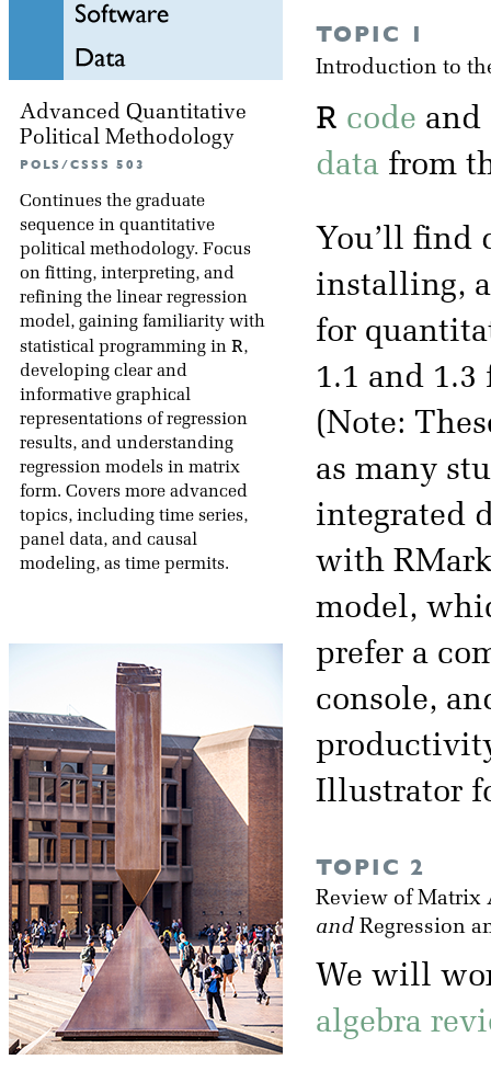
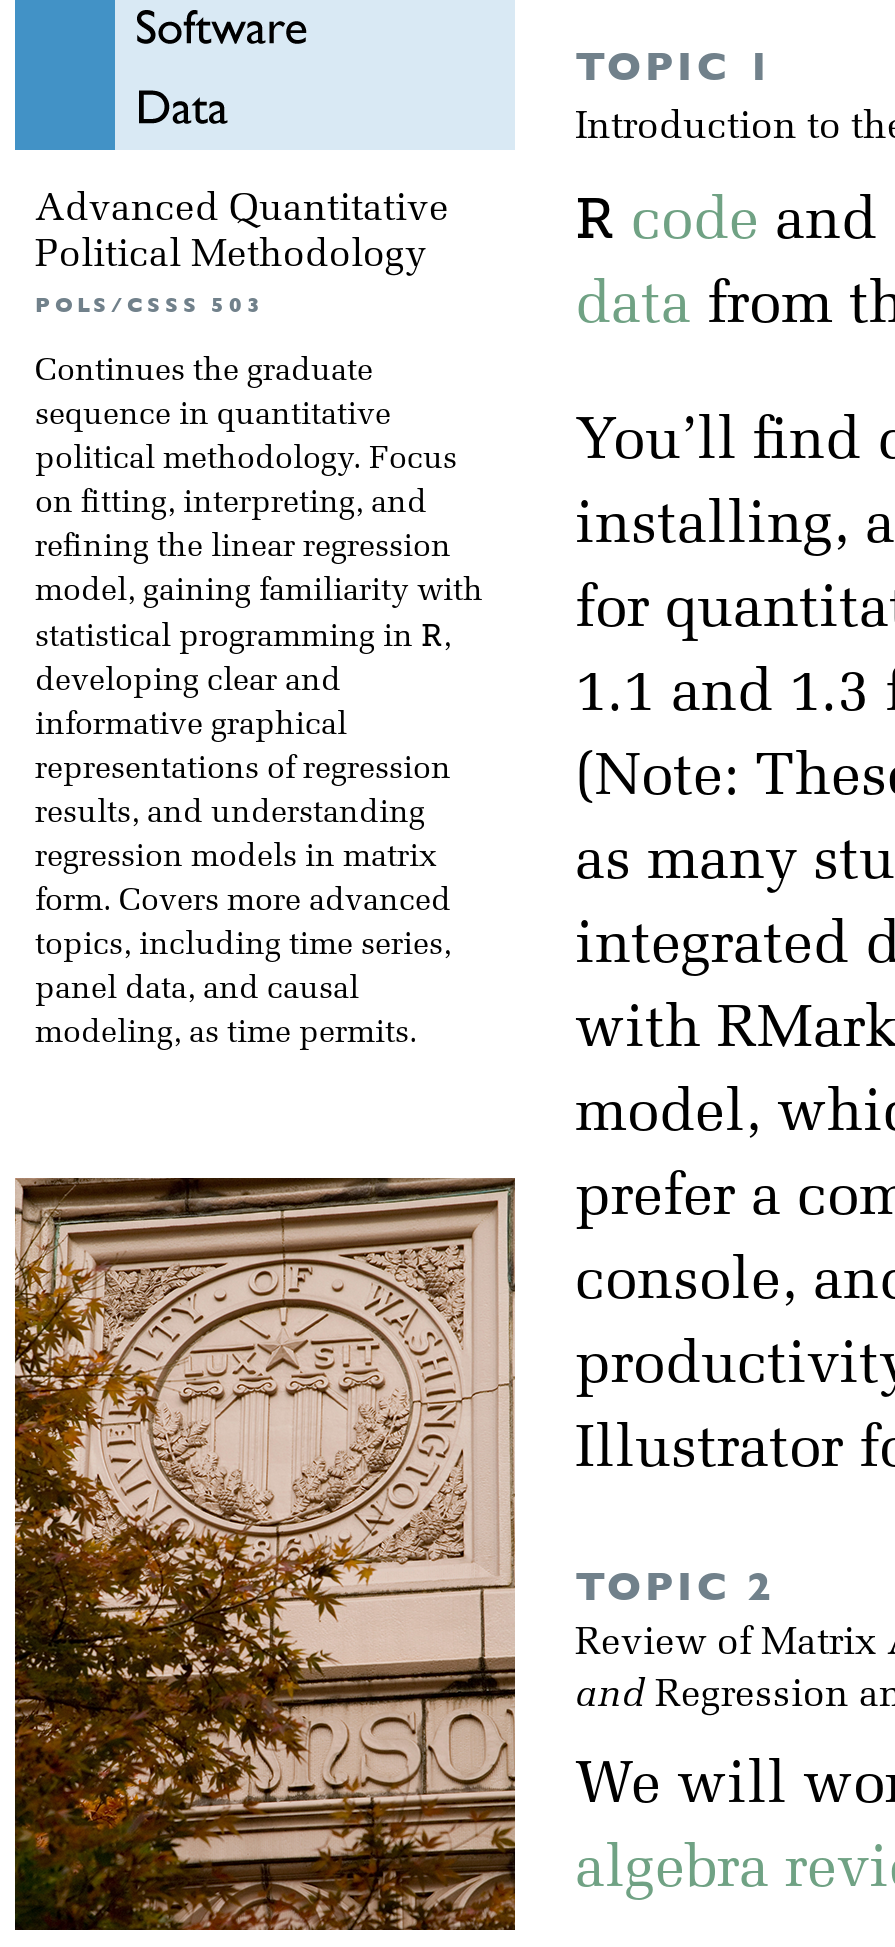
- [image]
+ [image]
